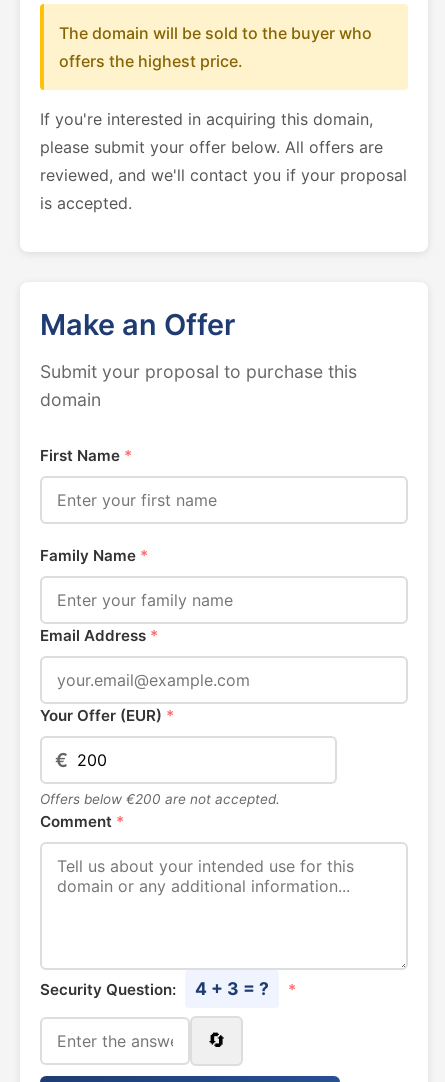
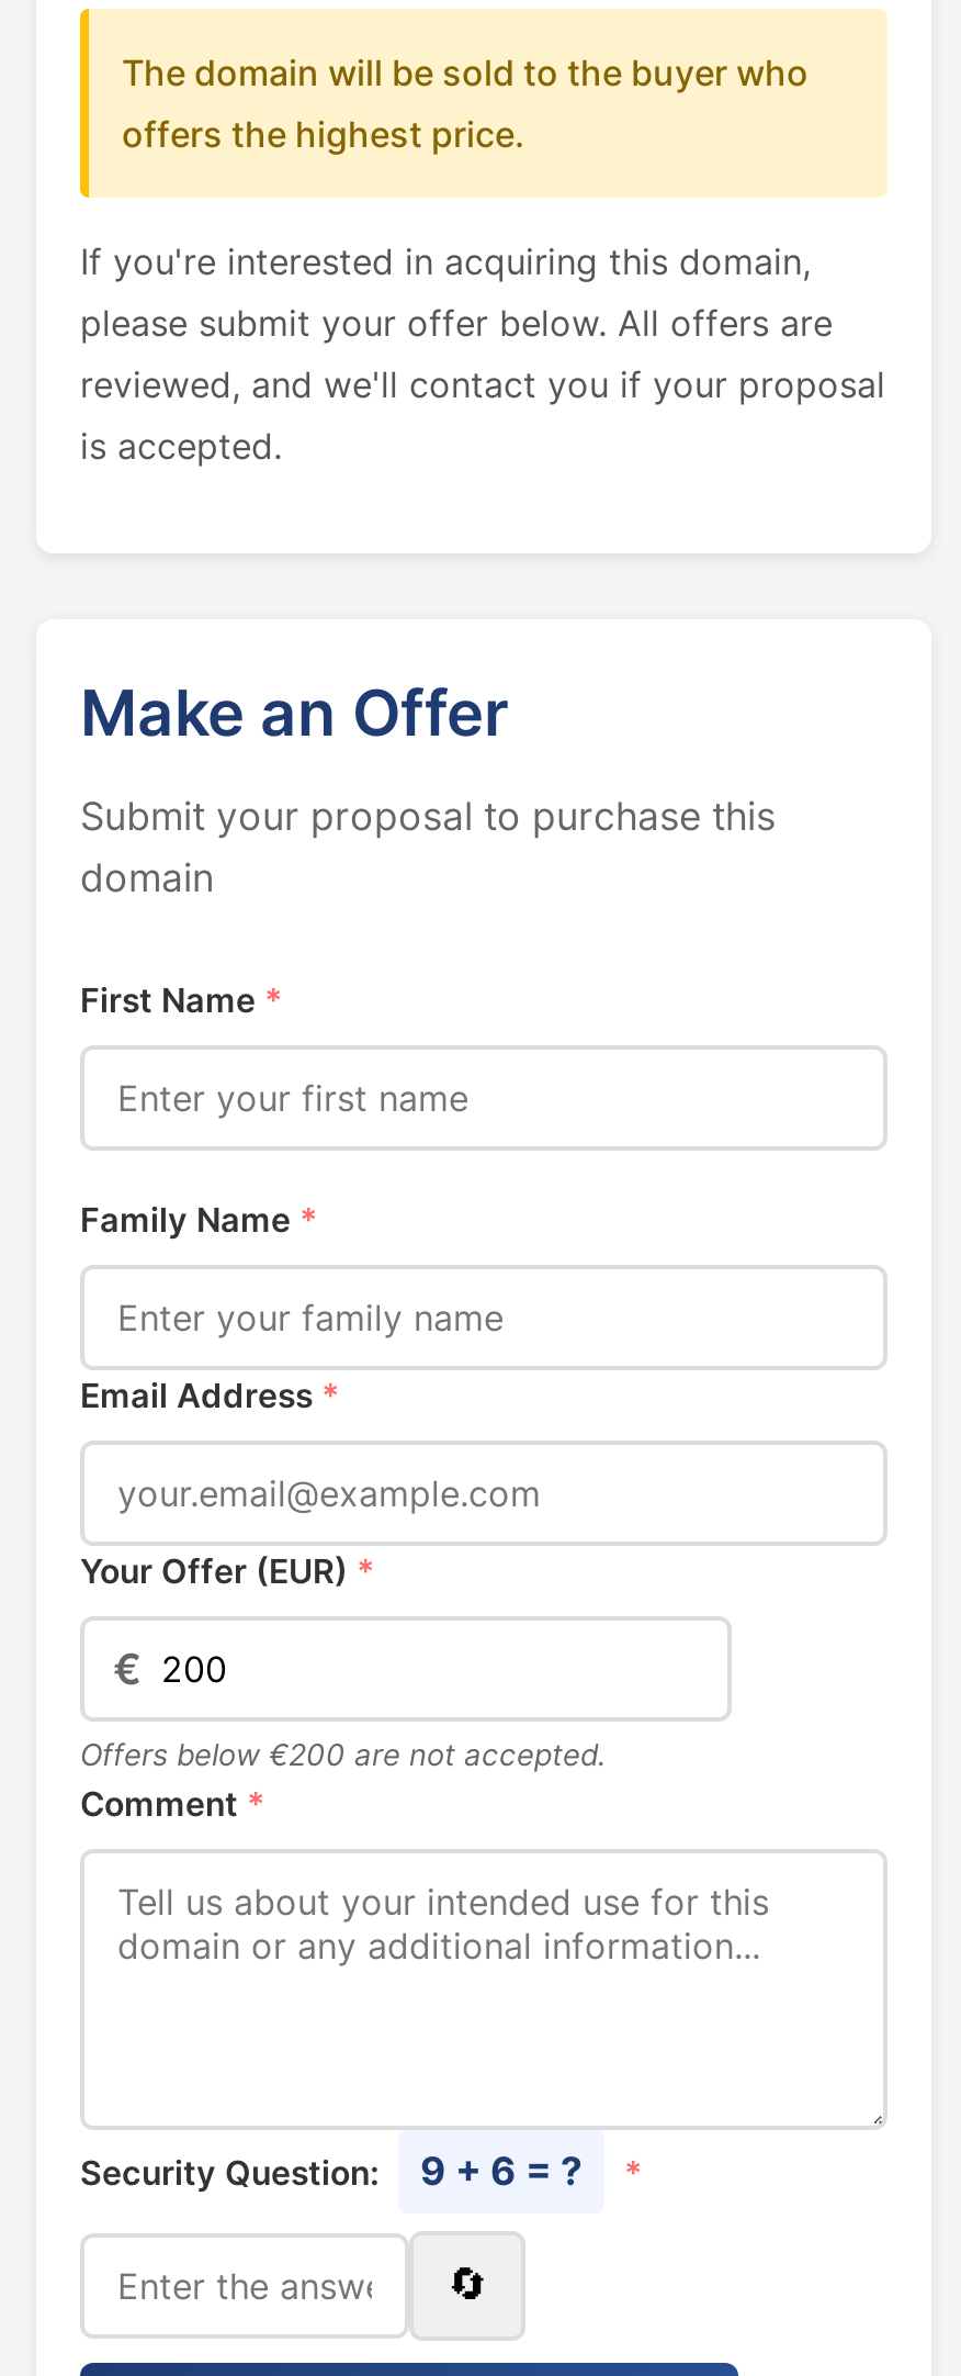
- 4 + 3 = ?
+ 9 + 6 = ?
